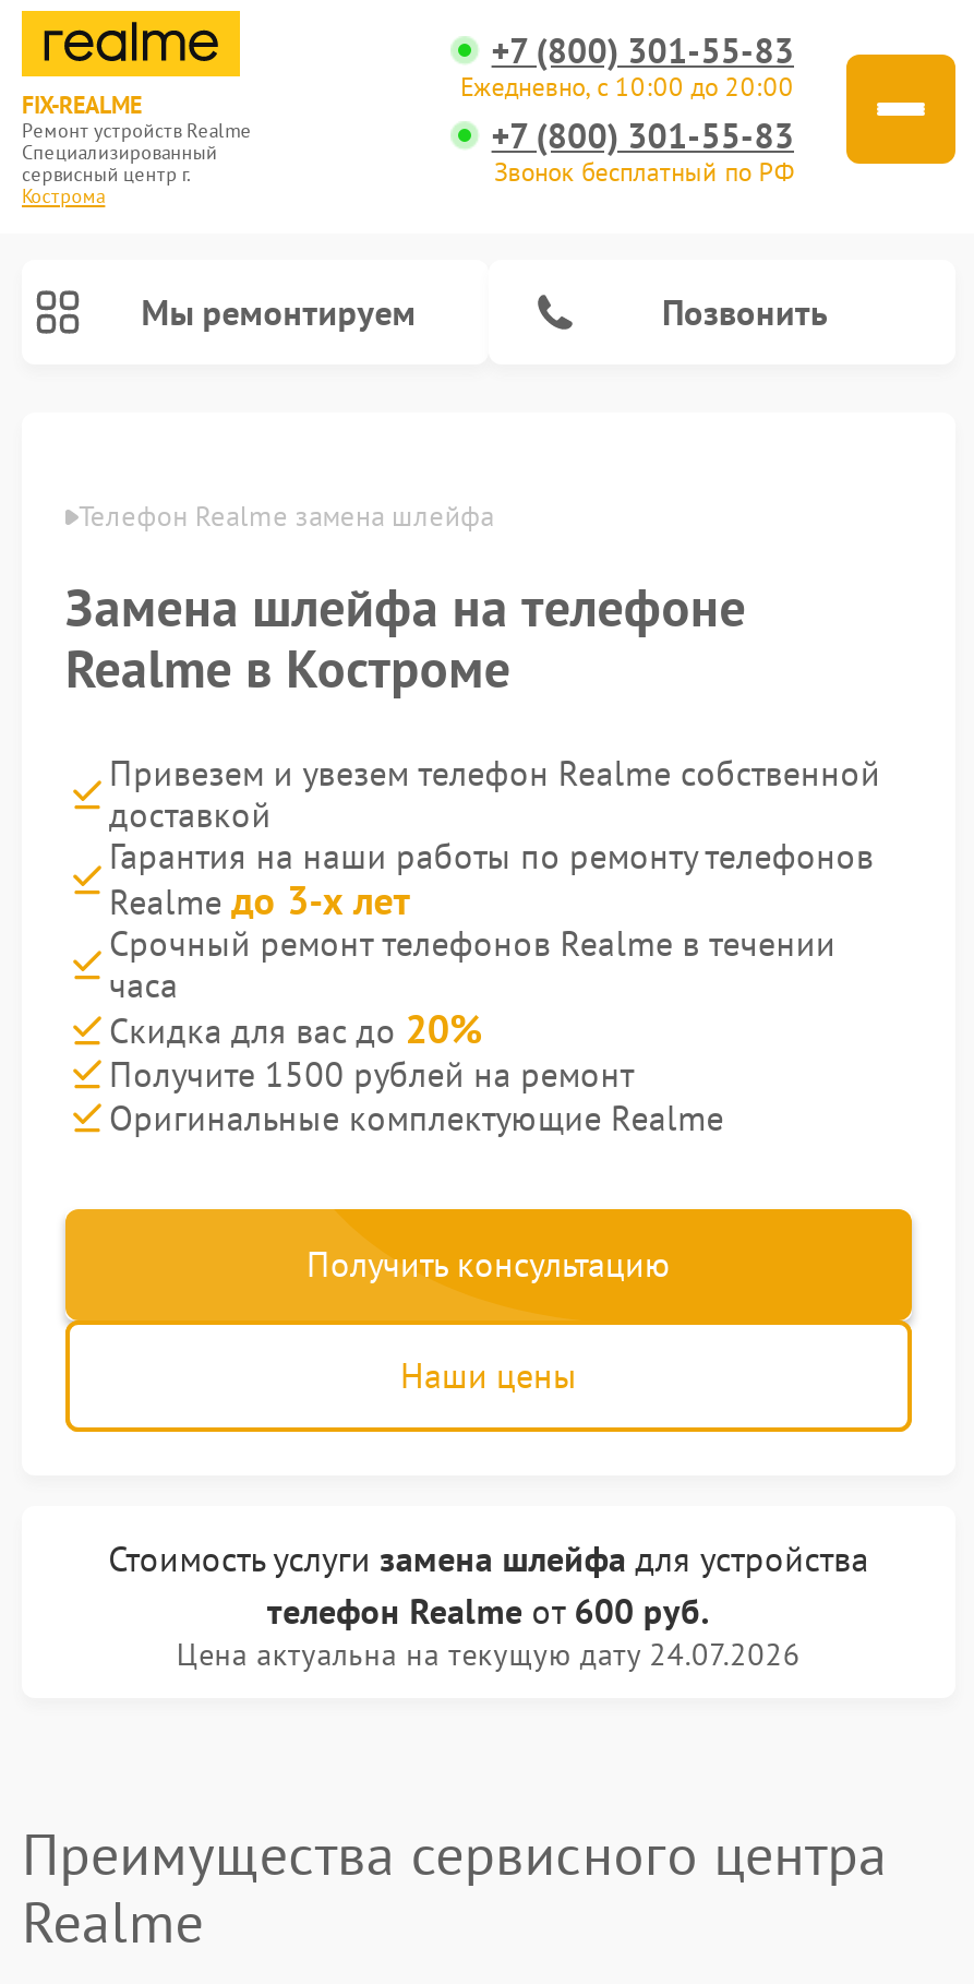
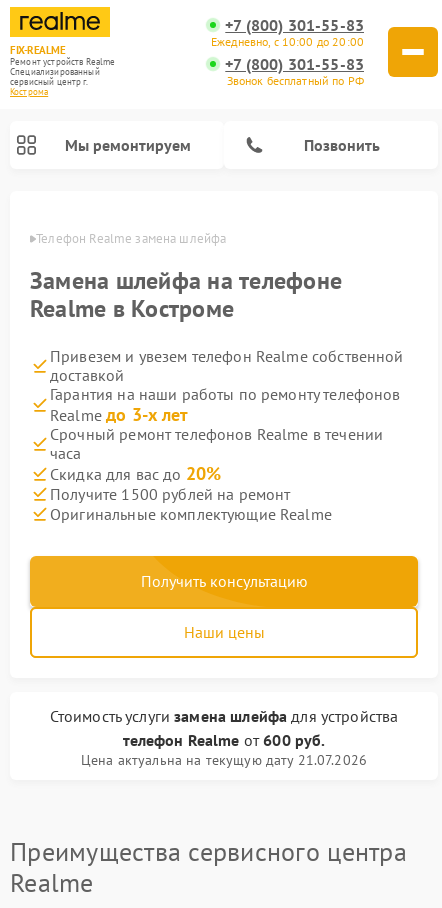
- Цена актуальна на текущую дату 24.07.2026
+ Цена актуальна на текущую дату 21.07.2026
